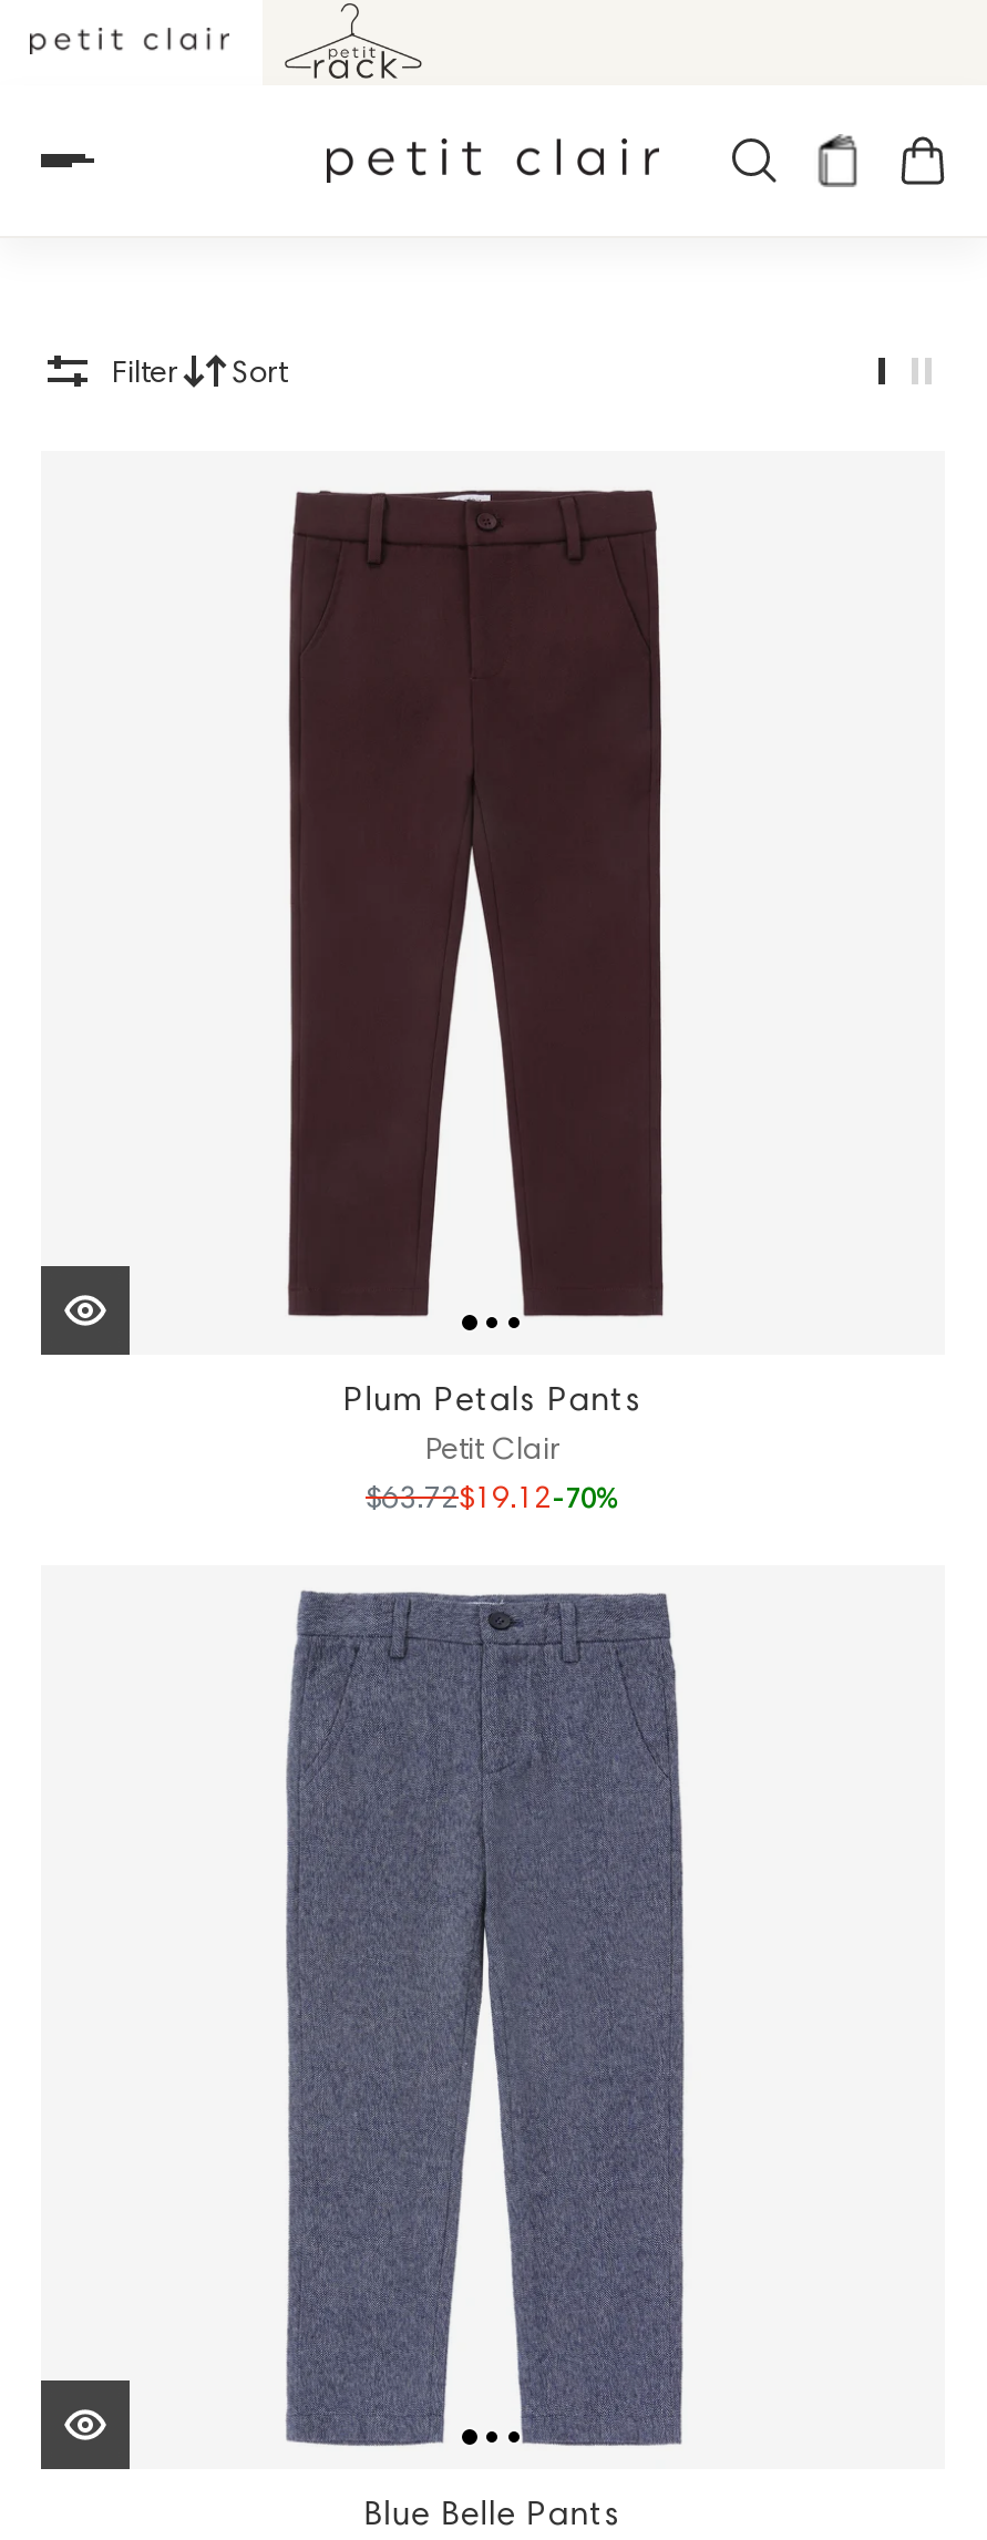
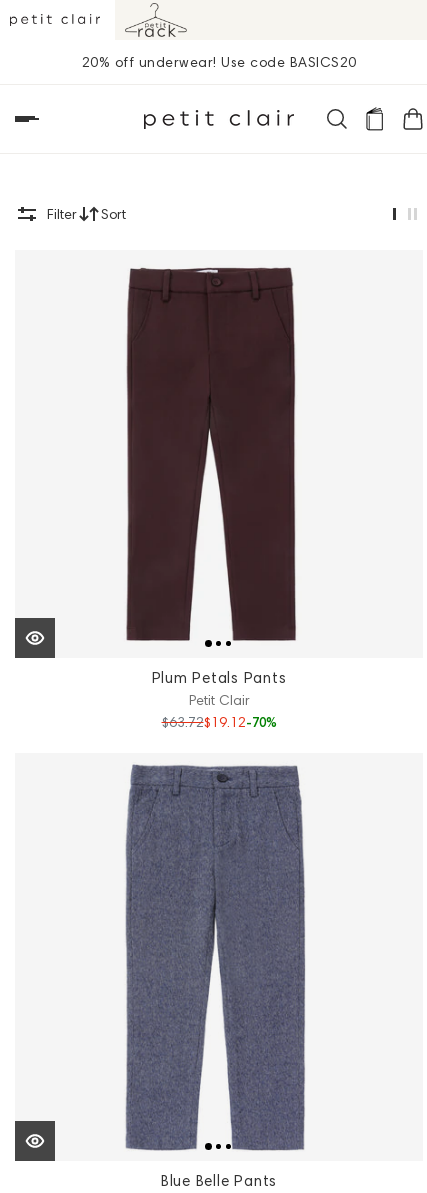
+ 20% off underwear! Use code BASICS20
